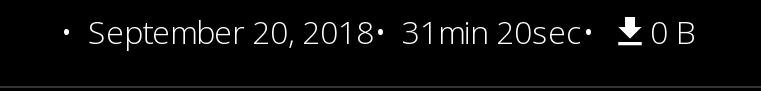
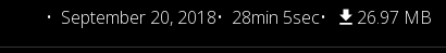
- 31min 20sec
- 0 B
+ 28min 5sec
+ 26.97 MB
